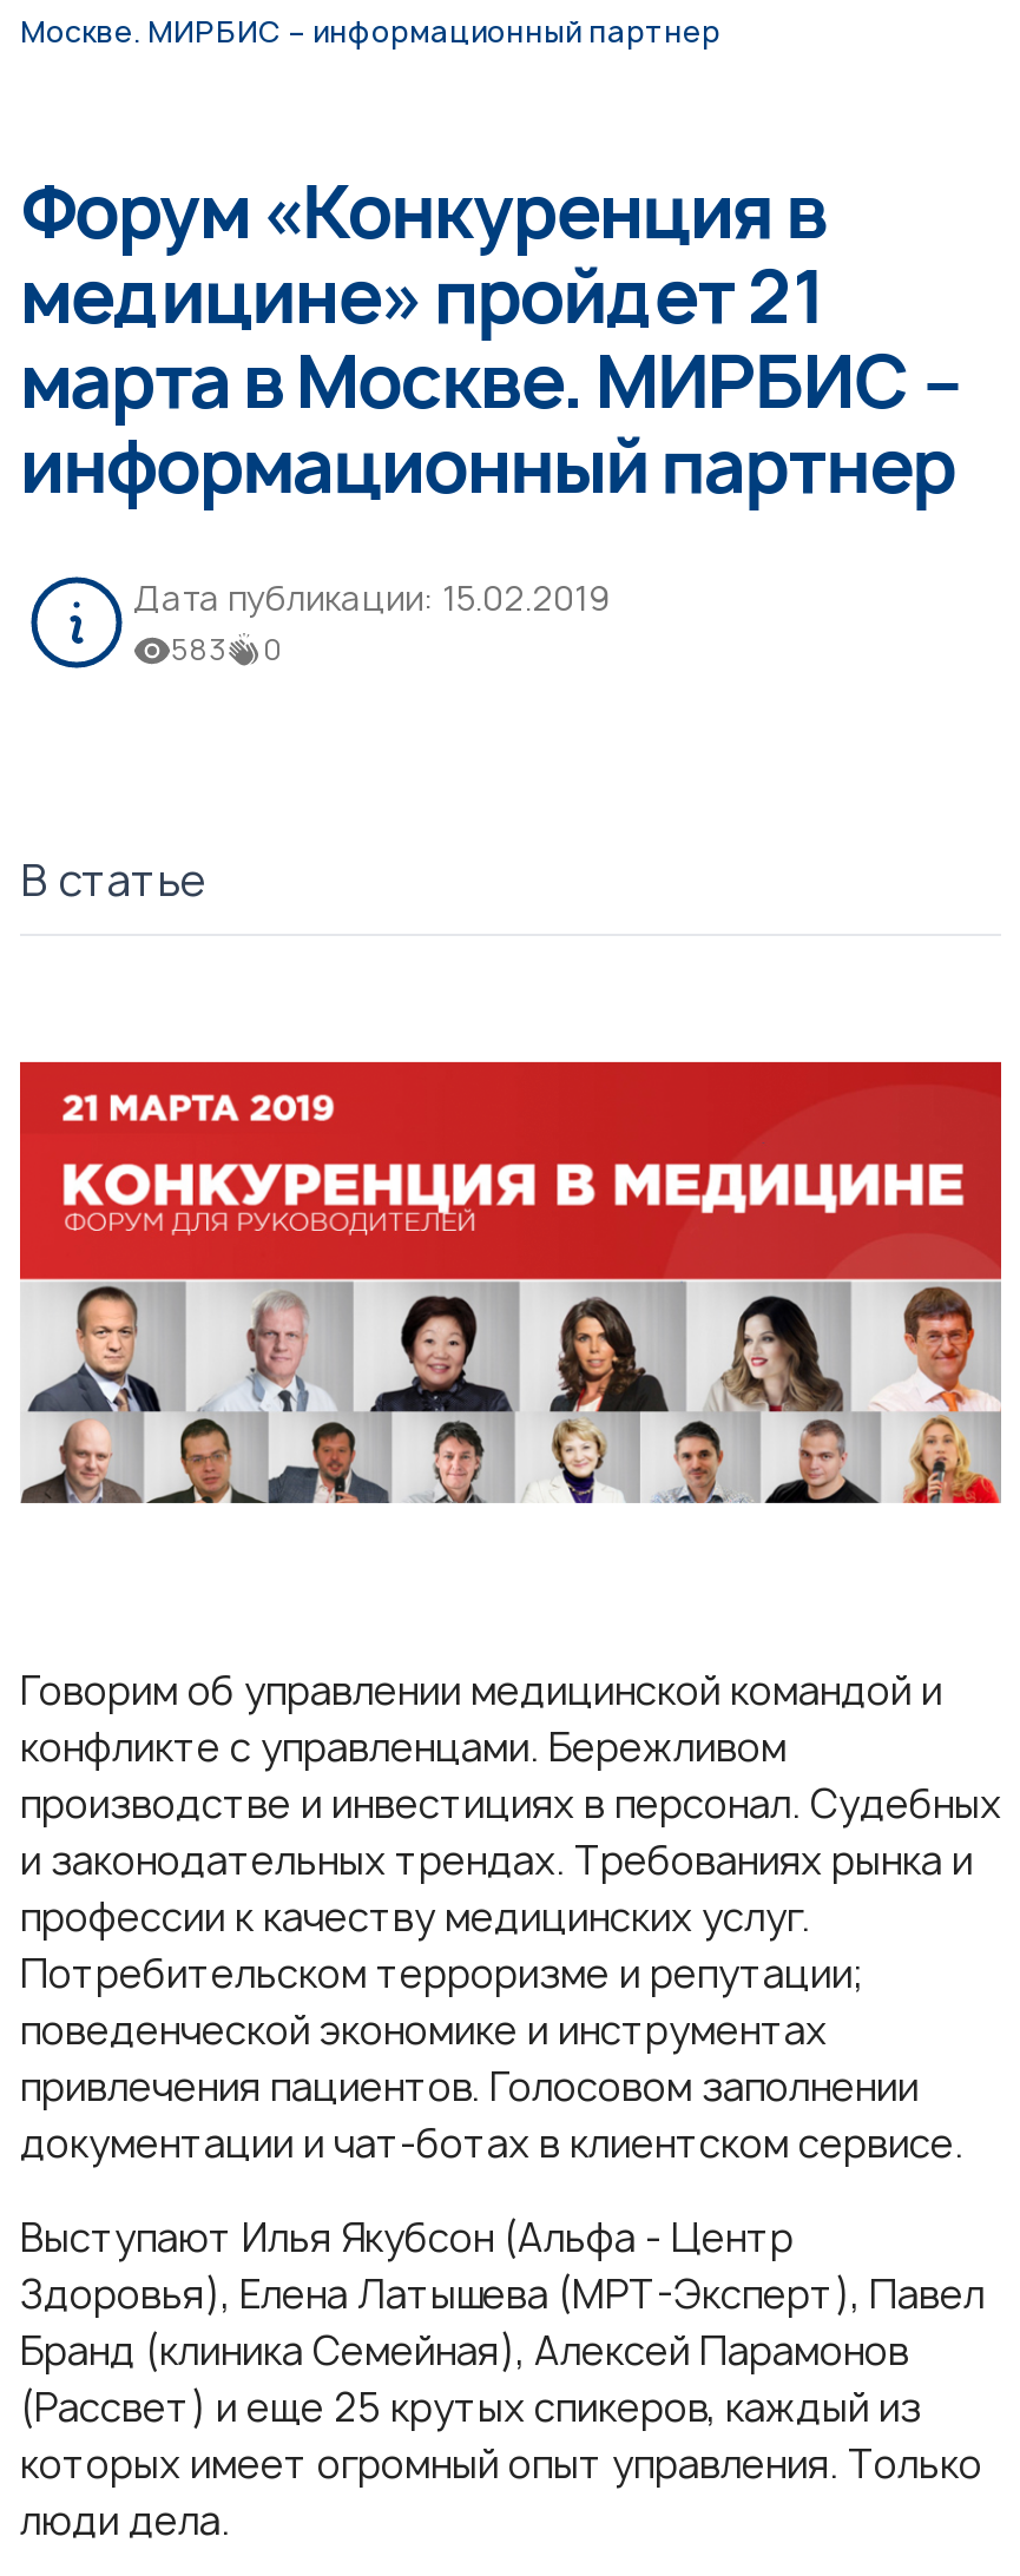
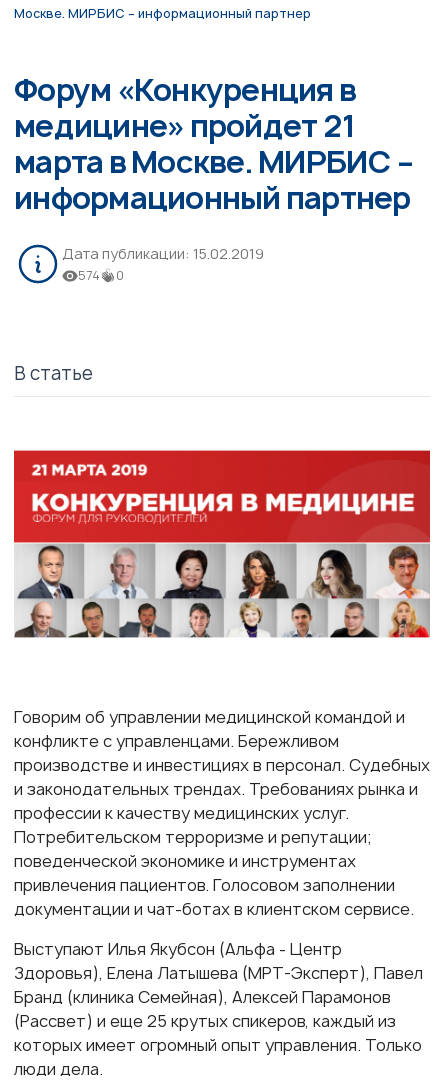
- 583 0
+ 574 0
